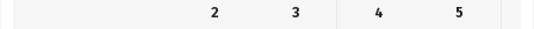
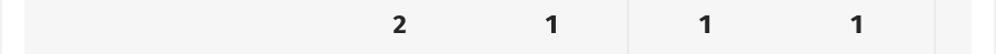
- 3
+ 1

- 4
+ 1

- 5
+ 1
